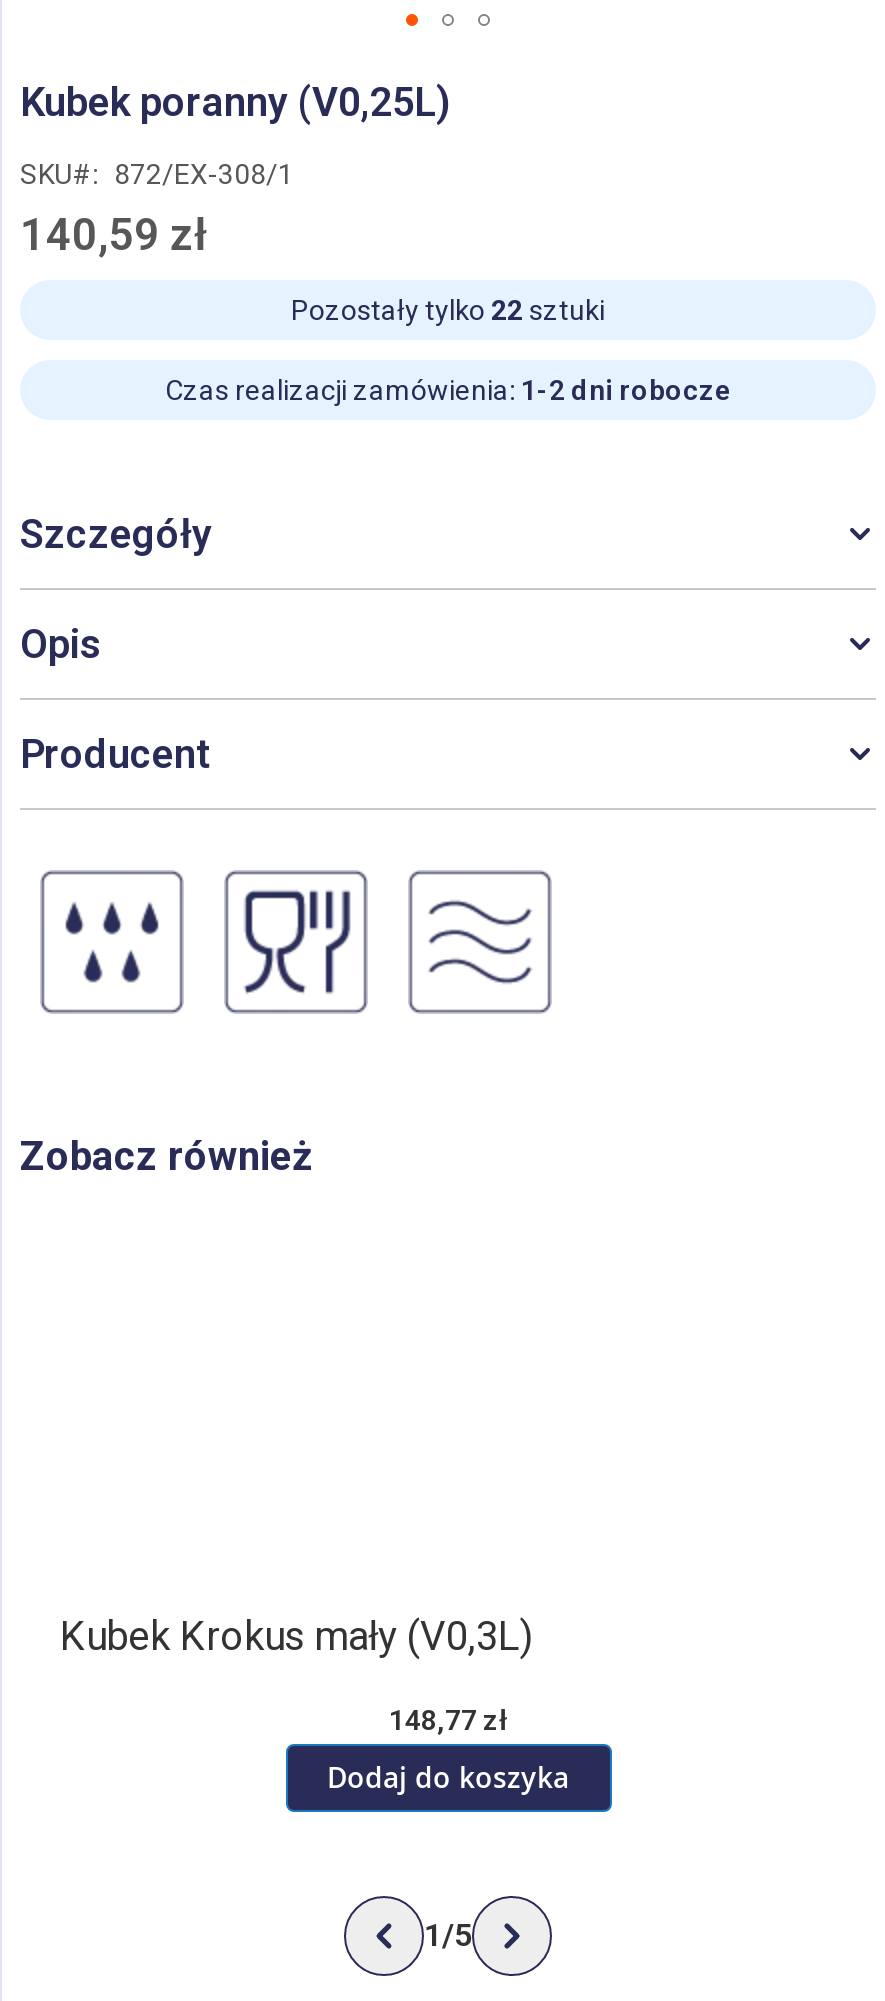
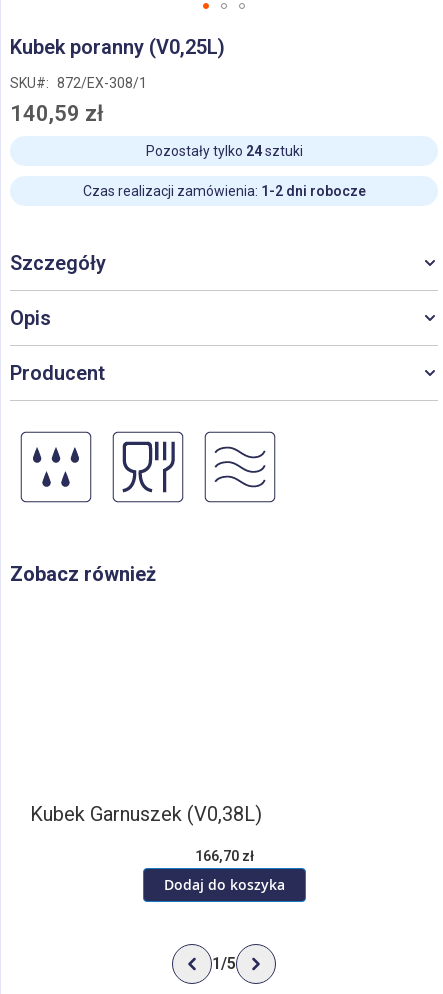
- Pozostały tylko 22 sztuki
+ Pozostały tylko 24 sztuki

- Kubek Krokus mały (V0,3L)
+ Kubek Garnuszek (V0,38L)

- 148,77 zł
+ 166,70 zł
